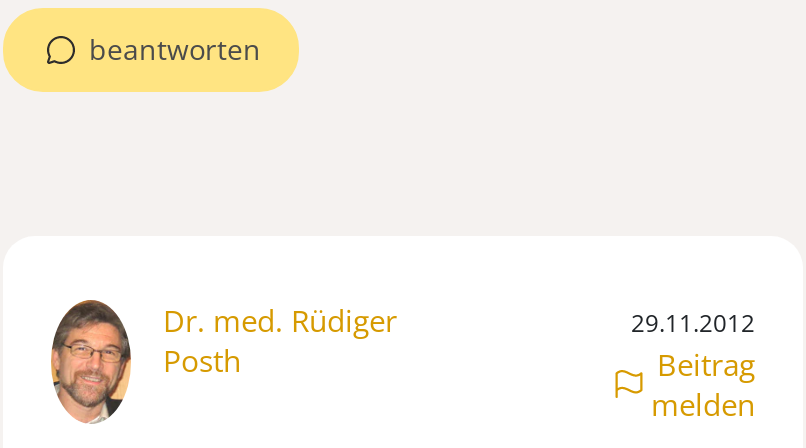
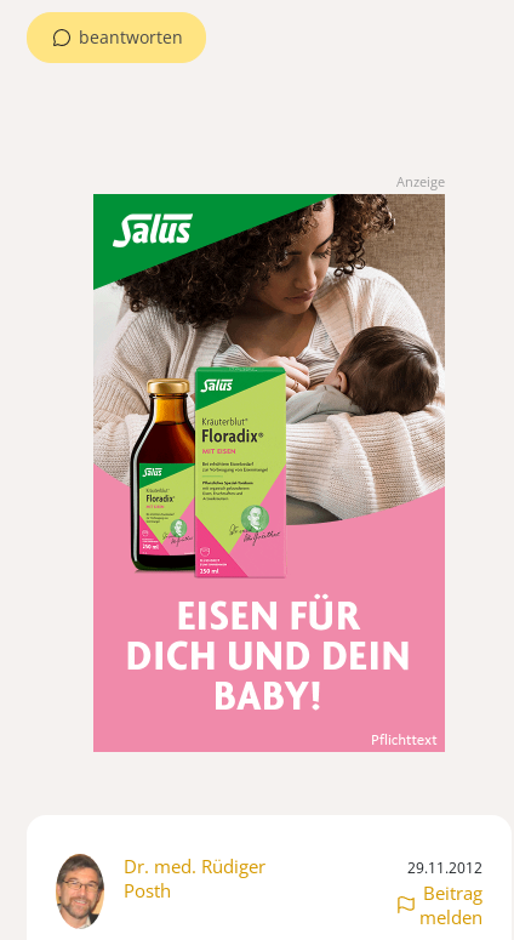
+ [image]

+ Anzeige
